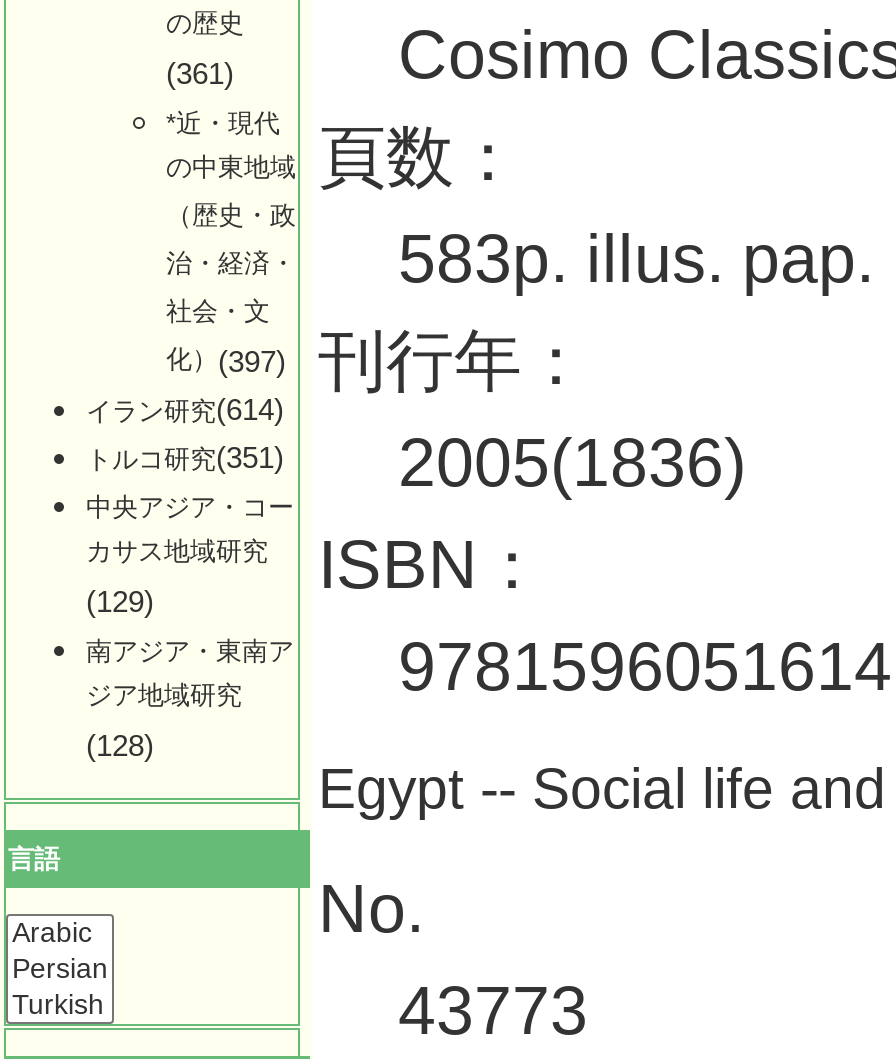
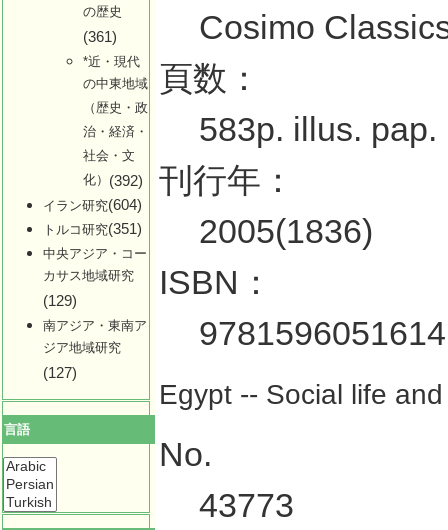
- 化）(397) 刊行年：
+ 化）(392) 刊行年：

- イラン研究(614)
+ イラン研究(604)

- (128)
+ (127)
